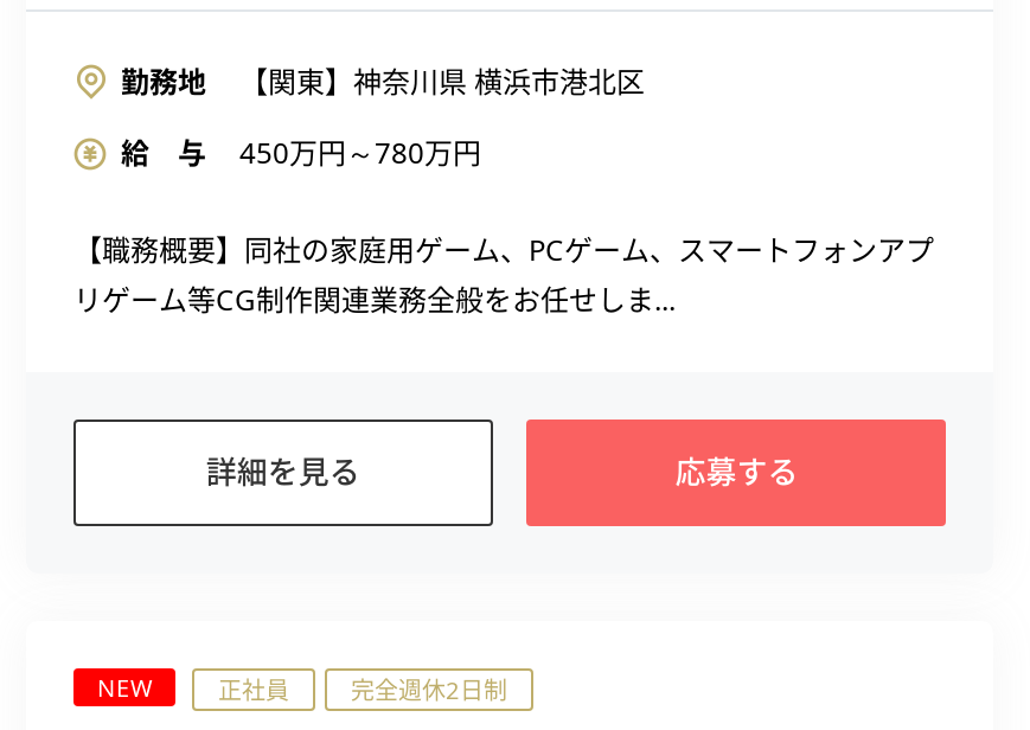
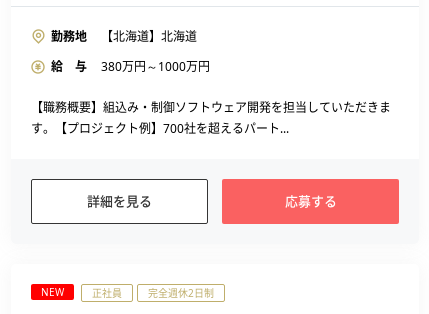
- 【関東】神奈川県 横浜市港北区
+ 【北海道】北海道

- 給 与 450万円～780万円
+ 給 与 380万円～1000万円

- 【職務概要】同社の家庭用ゲーム、PCゲーム、スマートフォンアプ
- リゲーム等CG制作関連業務全般をお任せしま...
+ 【職務概要】組込み・制御ソフトウェア開発を担当していただきま
+ す。【プロジェクト例】700社を超えるパート...
